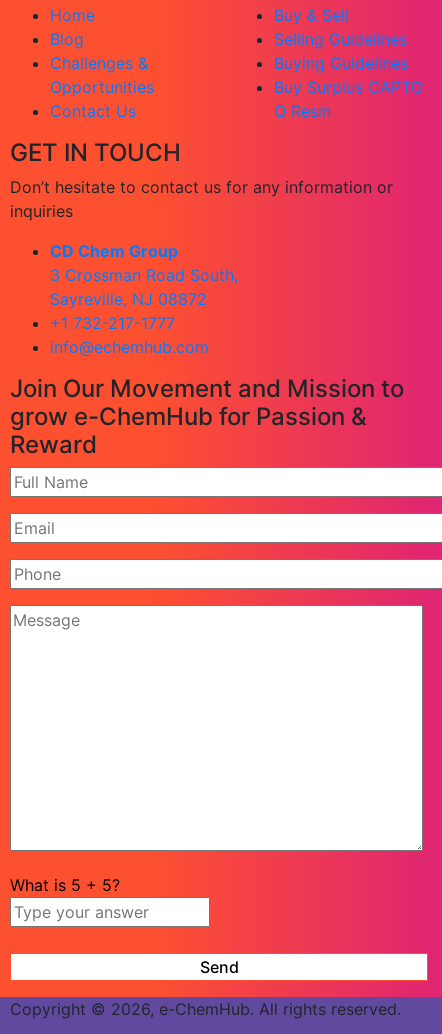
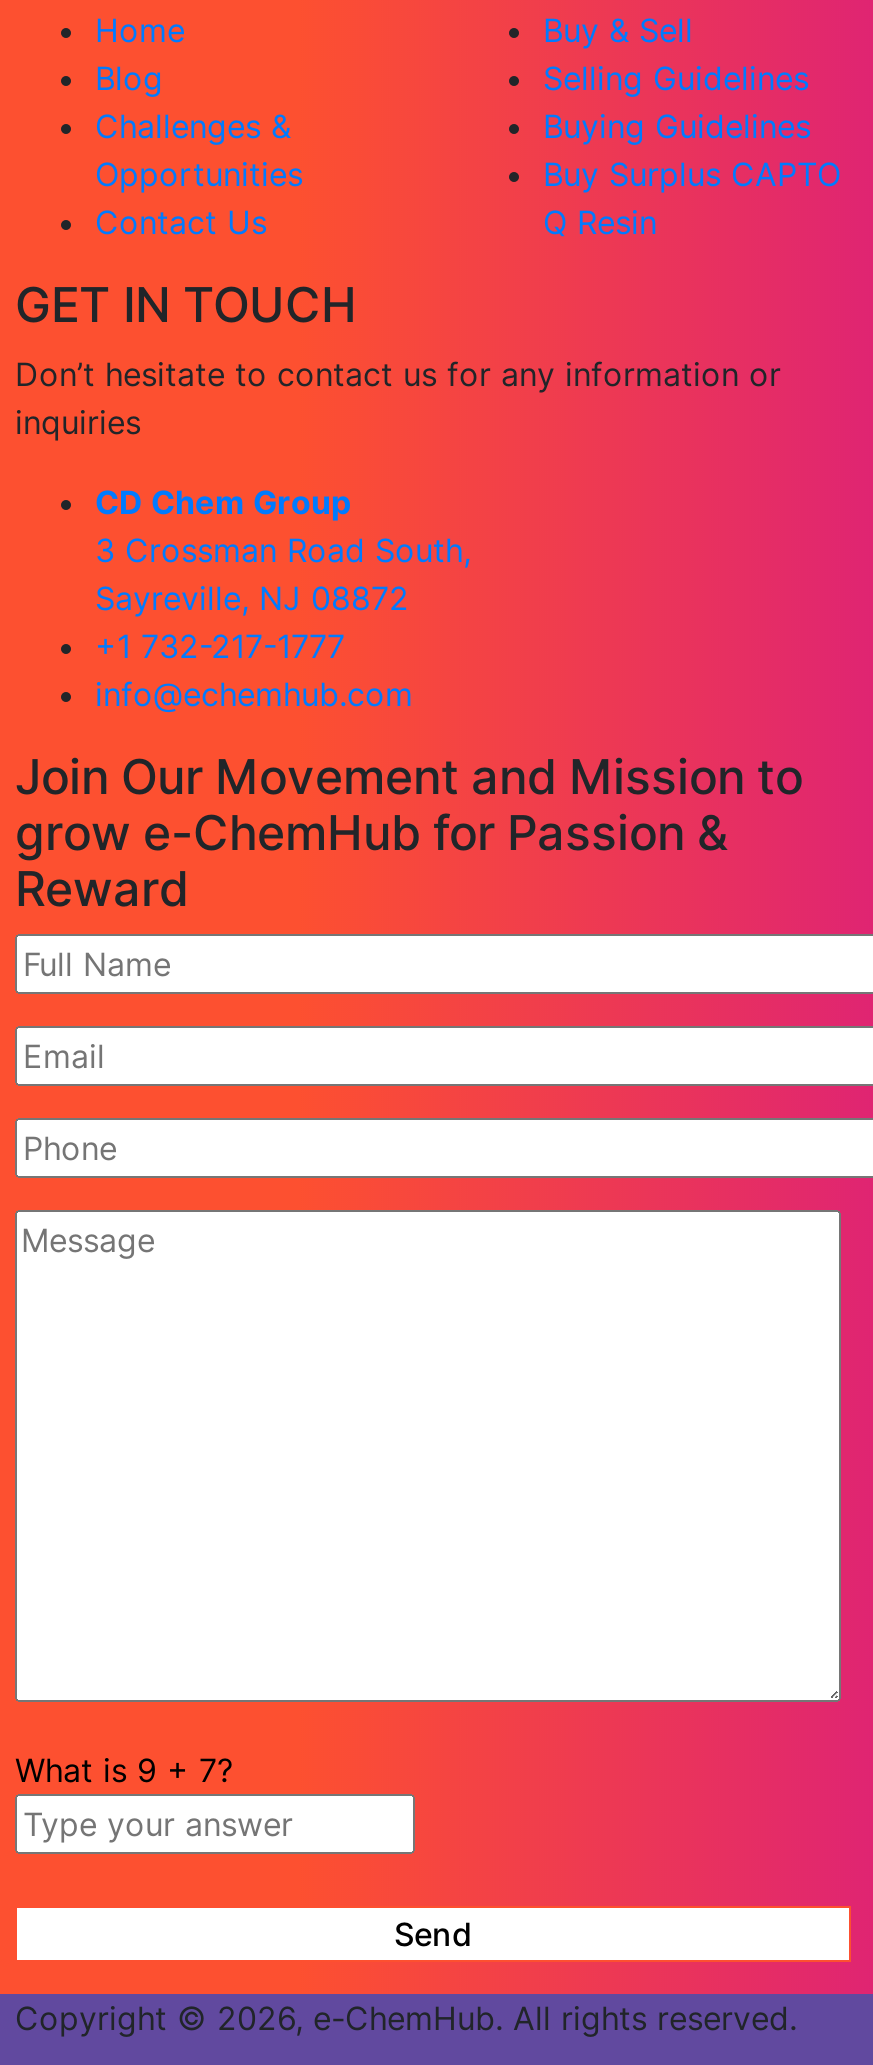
- What is 5 + 5?
+ What is 9 + 7?
